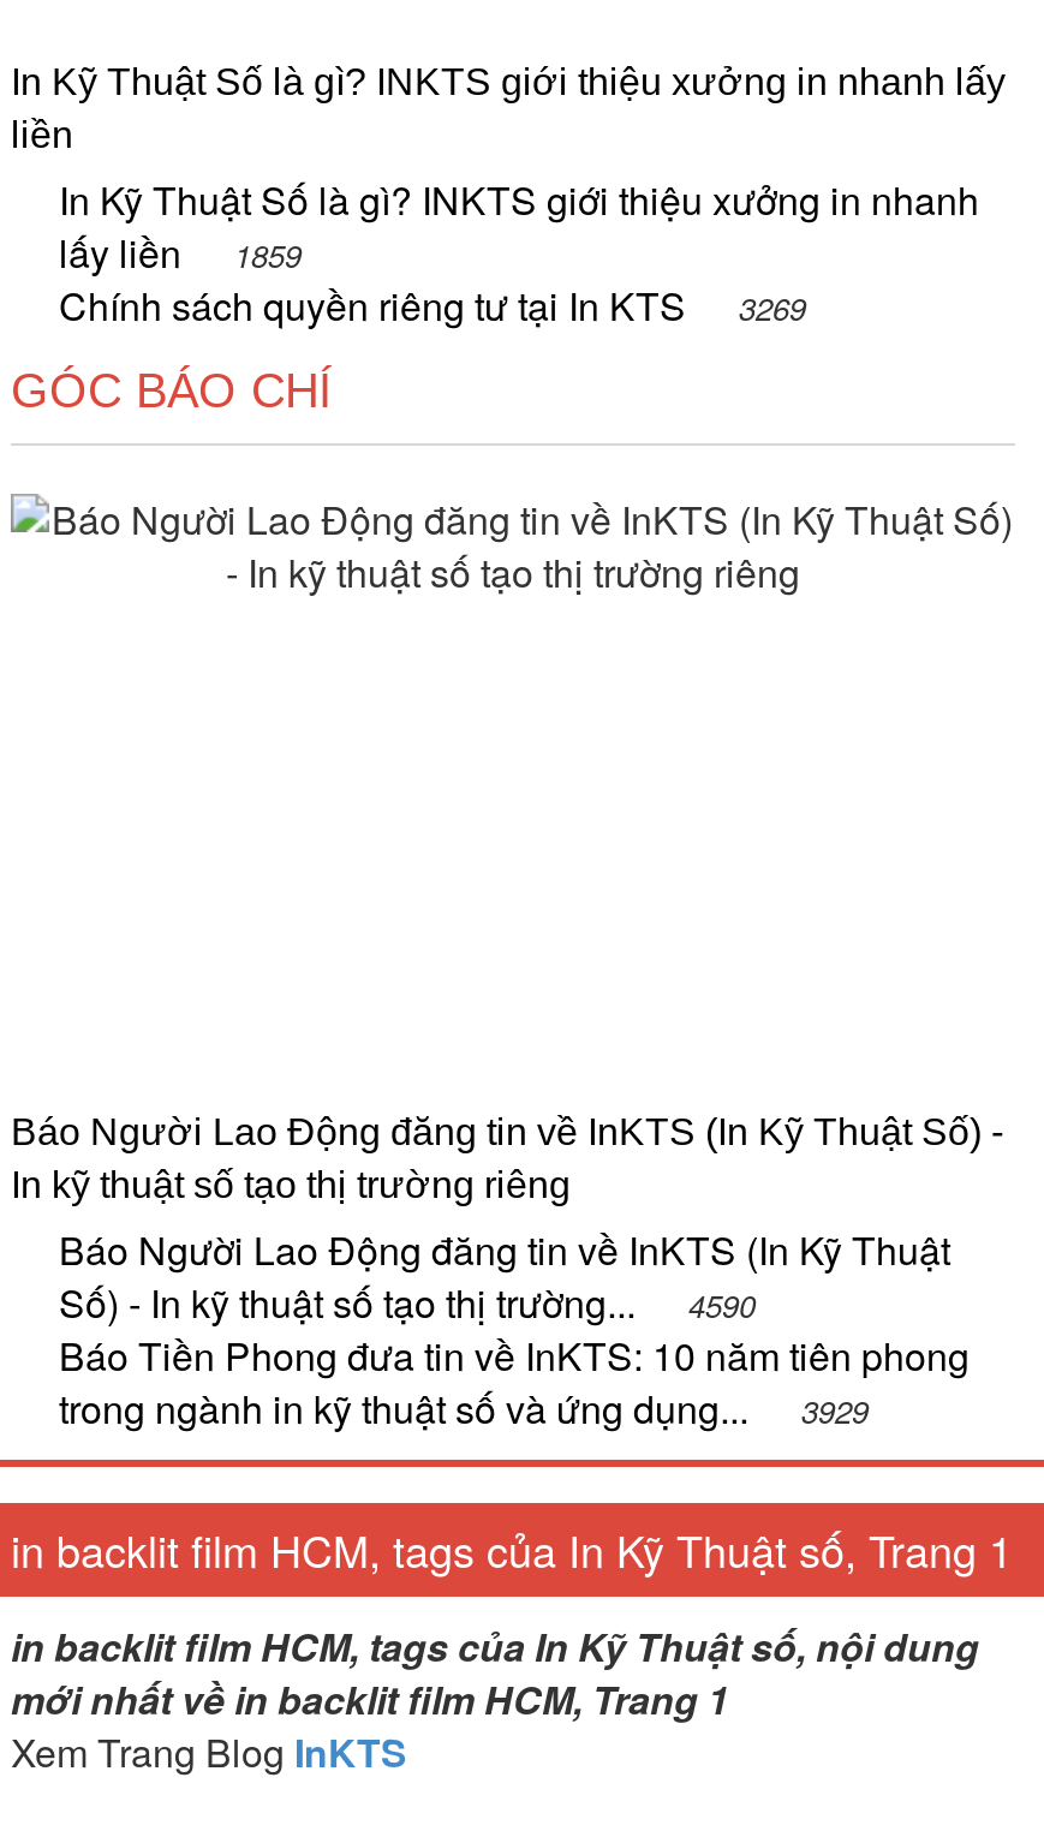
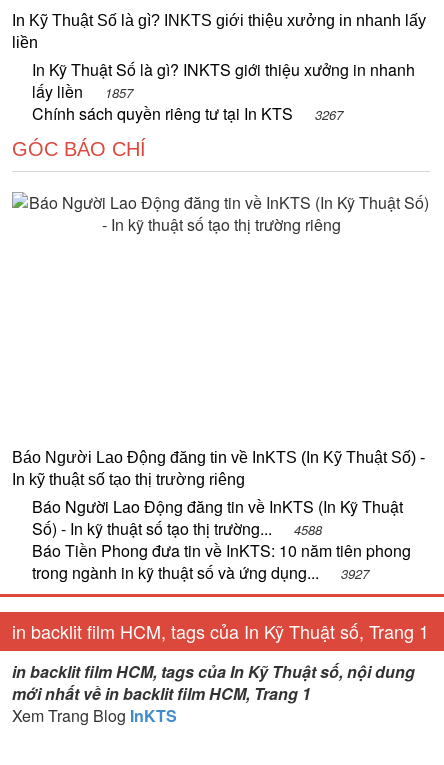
- lấy liền 1859
+ lấy liền 1857

- Chính sách quyền riêng tư tại In KTS 3269
+ Chính sách quyền riêng tư tại In KTS 3267

- Số) - In kỹ thuật số tạo thị trường... 4590
+ Số) - In kỹ thuật số tạo thị trường... 4588

- trong ngành in kỹ thuật số và ứng dụng... 3929
+ trong ngành in kỹ thuật số và ứng dụng... 3927
